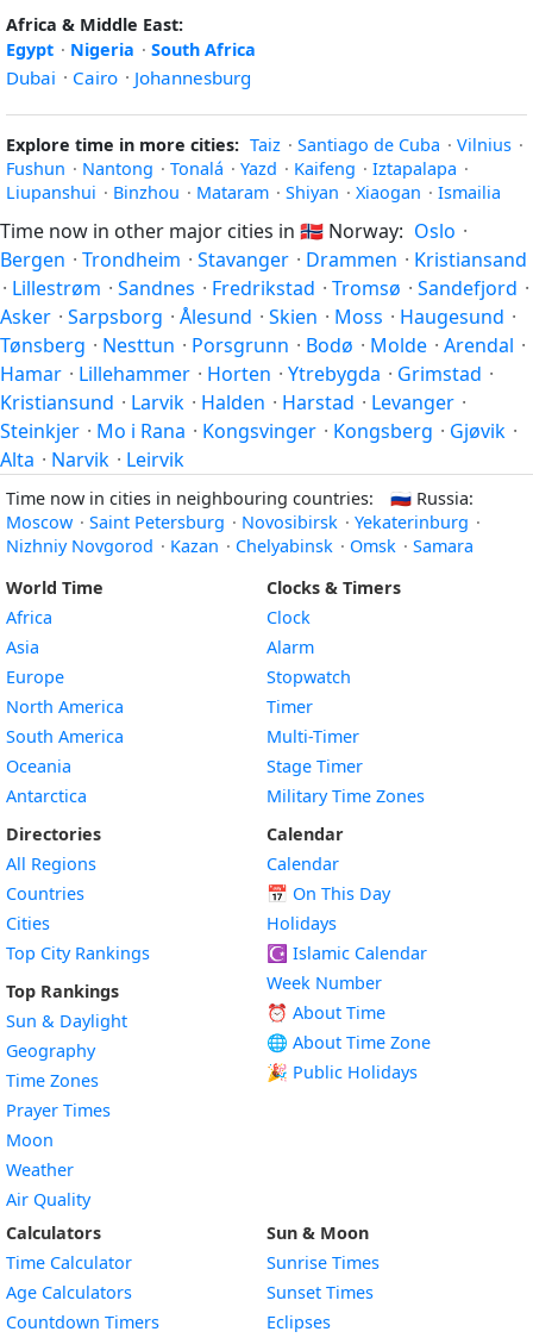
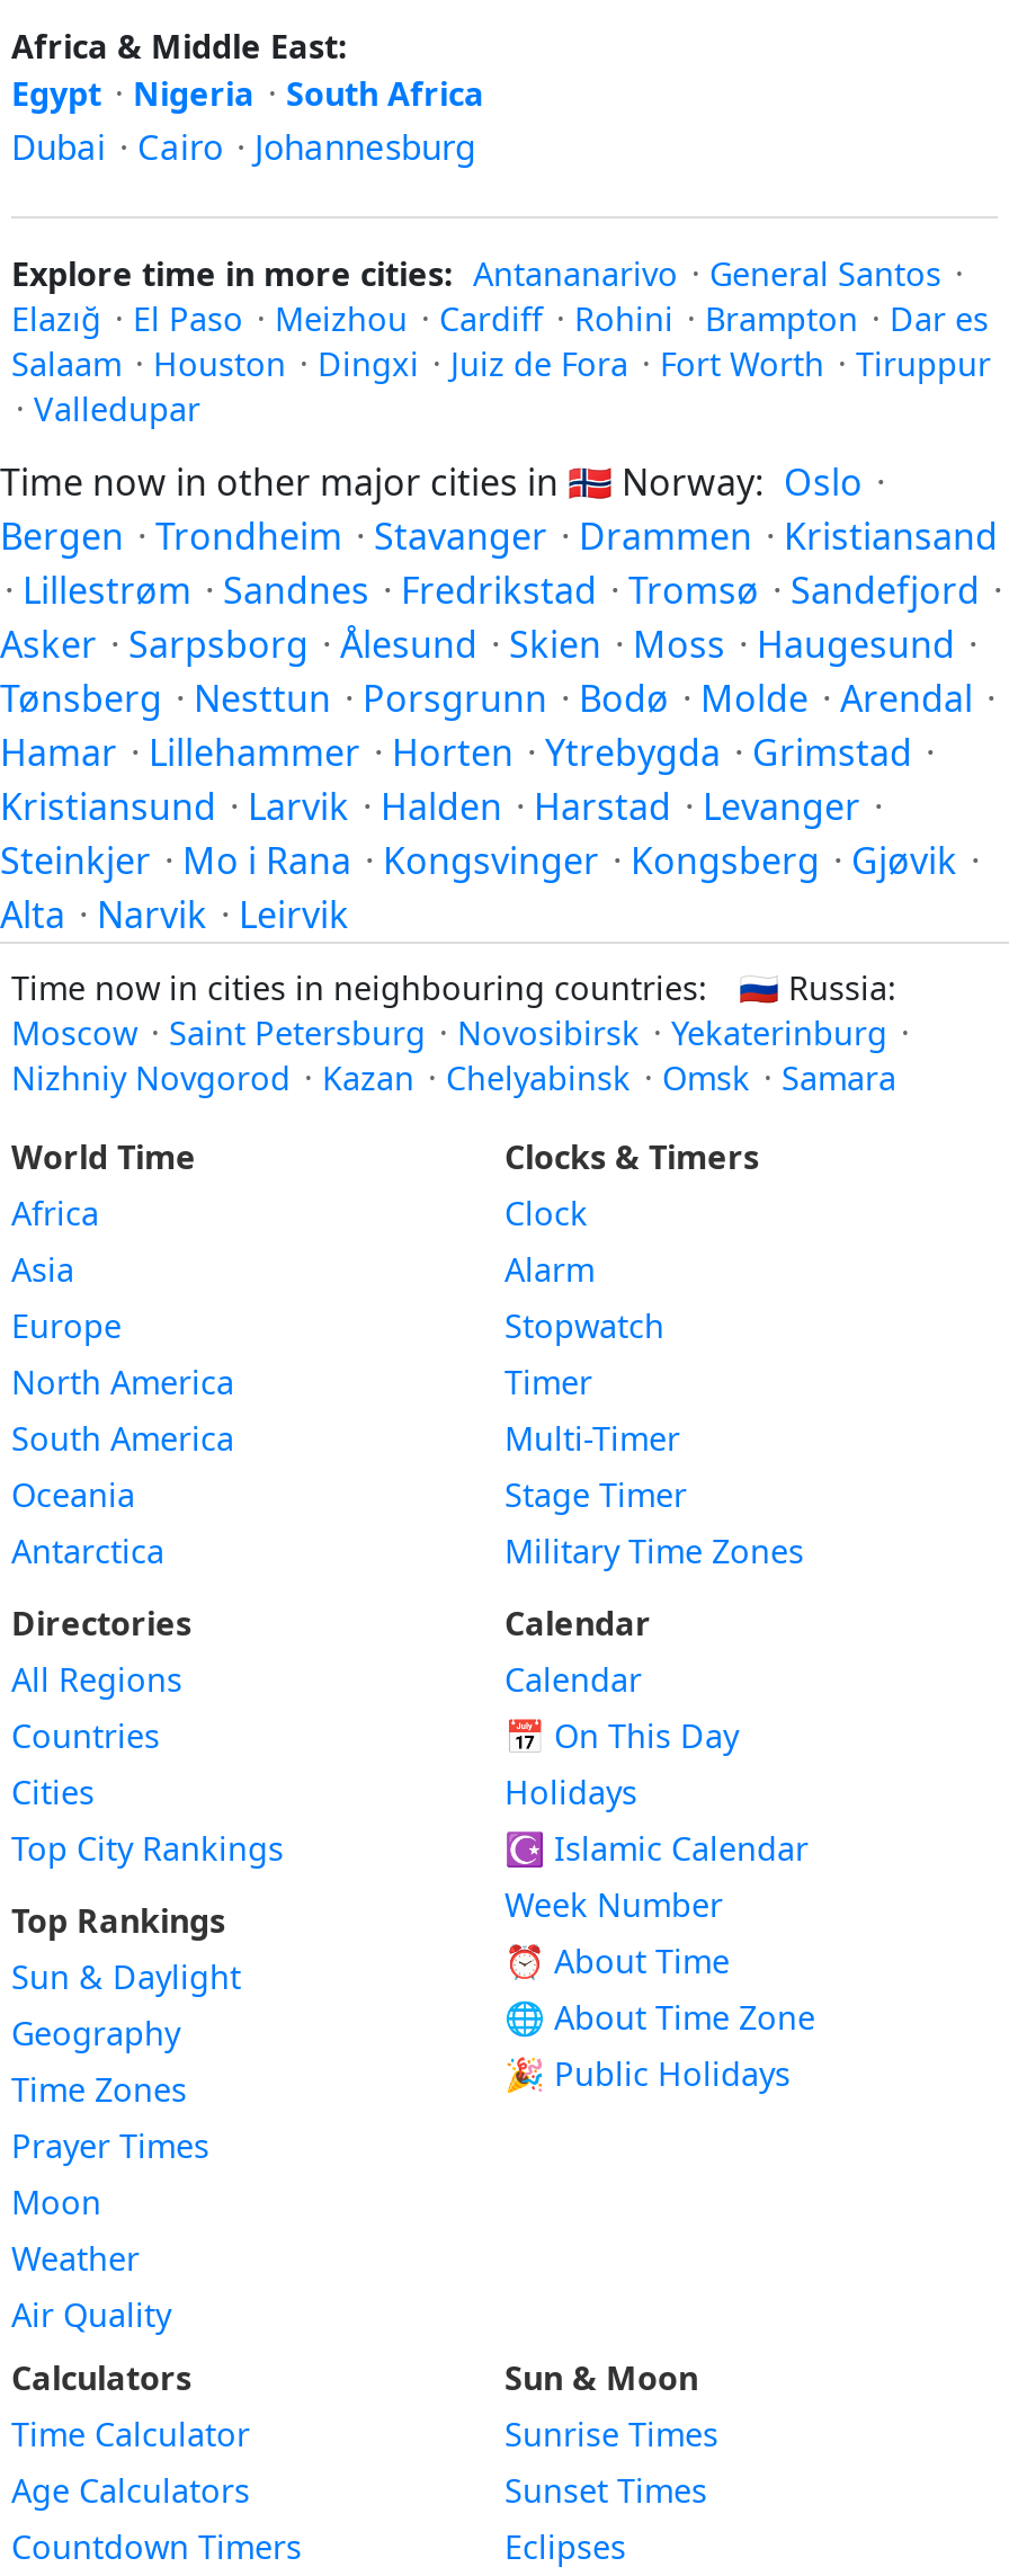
- Explore time in more cities: Taiz · Santiago de Cuba · Vilnius ·
- Fushun · Nantong · Tonalá · Yazd · Kaifeng · Iztapalapa ·
- Liupanshui · Binzhou · Mataram · Shiyan · Xiaogan · Ismailia
+ Explore time in more cities: Antananarivo · General Santos ·
+ Elazığ · El Paso · Meizhou · Cardiff · Rohini · Brampton · Dar es
+ Salaam · Houston · Dingxi · Juiz de Fora · Fort Worth · Tiruppur
+ · Valledupar
